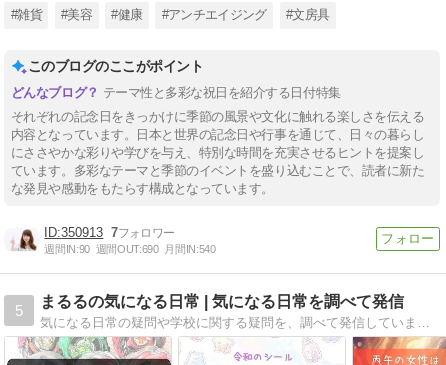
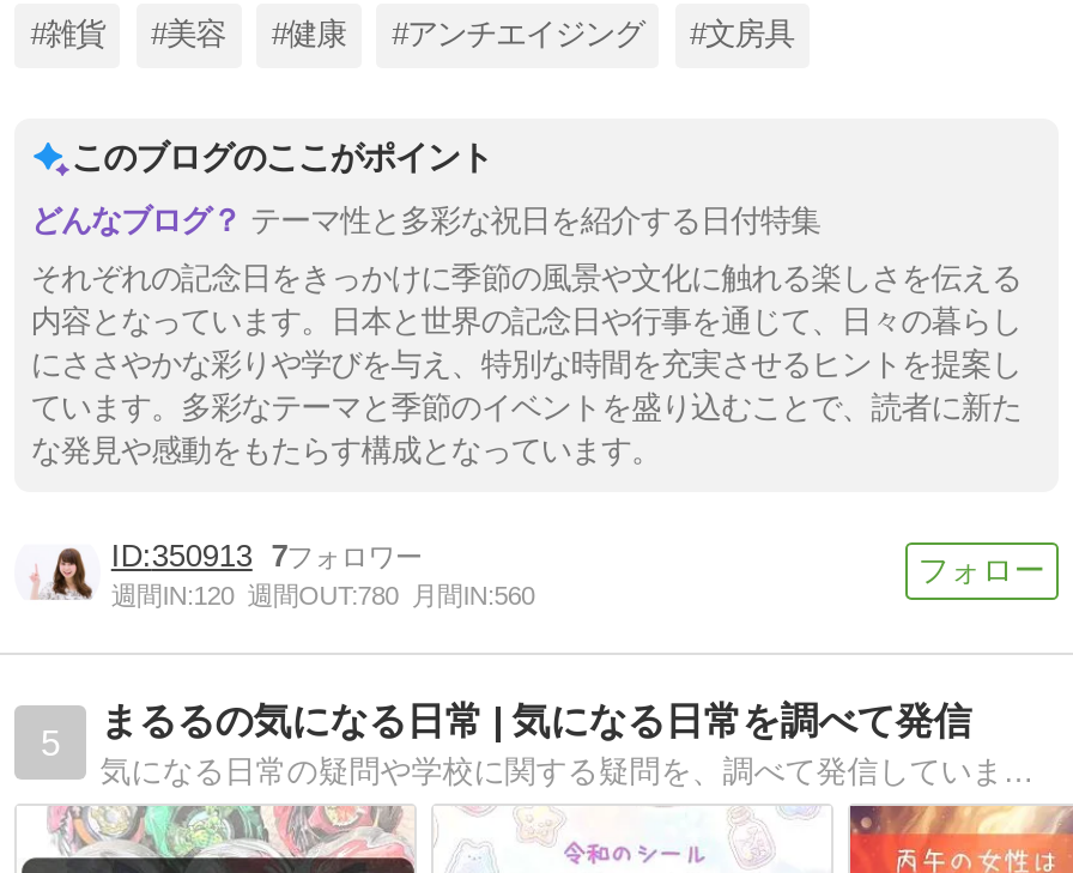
- 週間IN:90 週間OUT:690 月間IN:540
+ 週間IN:120 週間OUT:780 月間IN:560
